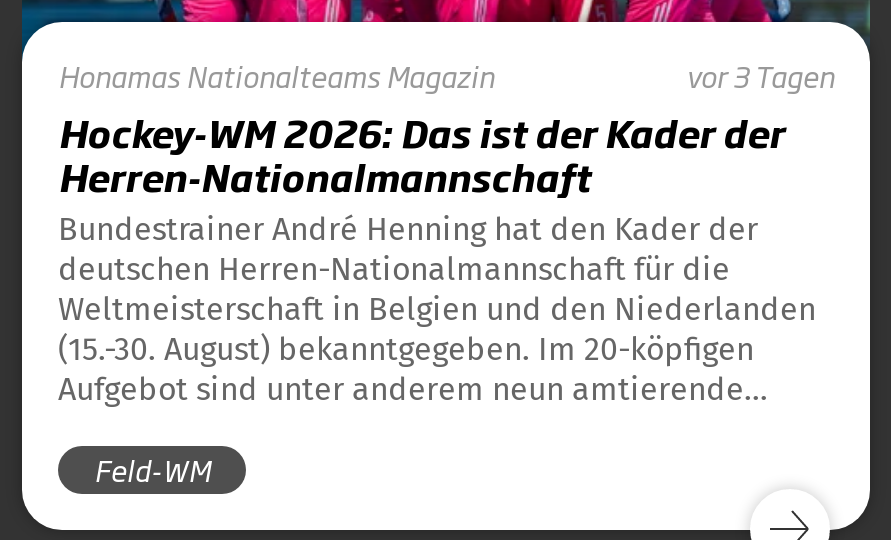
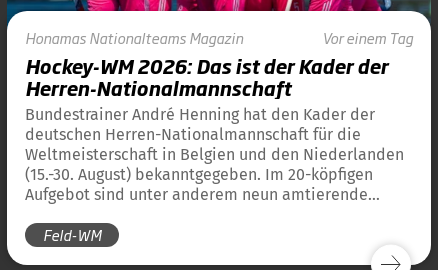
- vor 3 Tagen
+ Vor einem Tag
